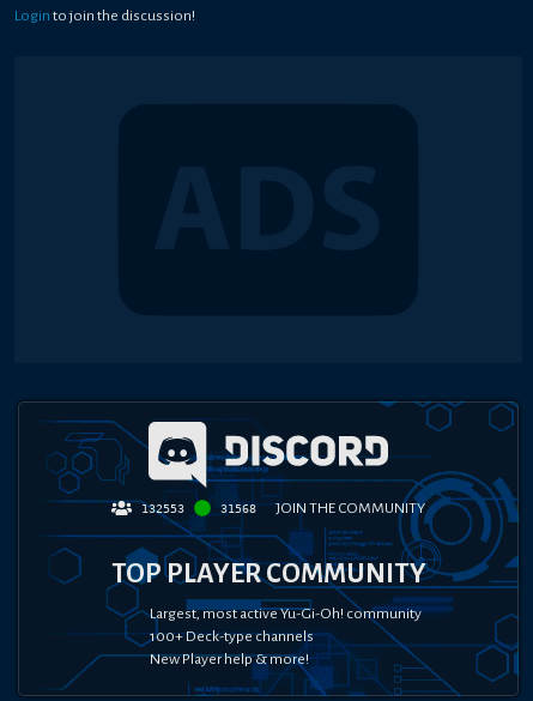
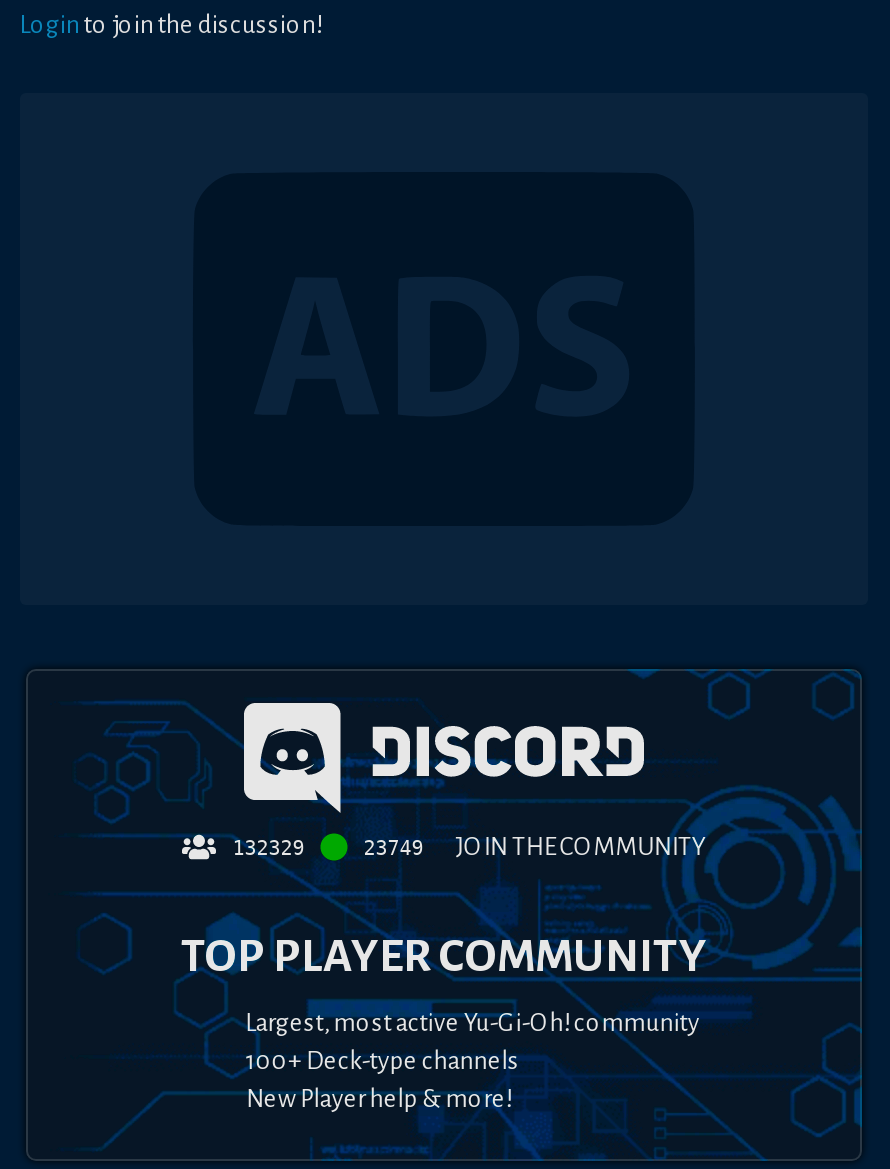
- 132553
+ 132329

- 31568 JOIN THE COMMUNITY
+ 23749 JOIN THE COMMUNITY
